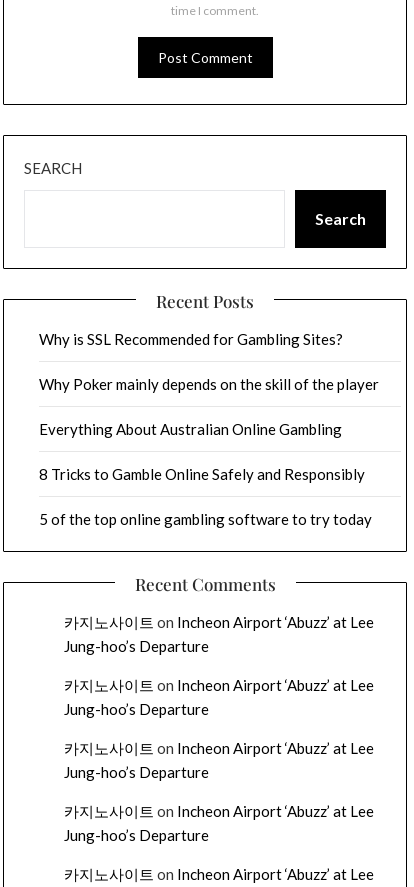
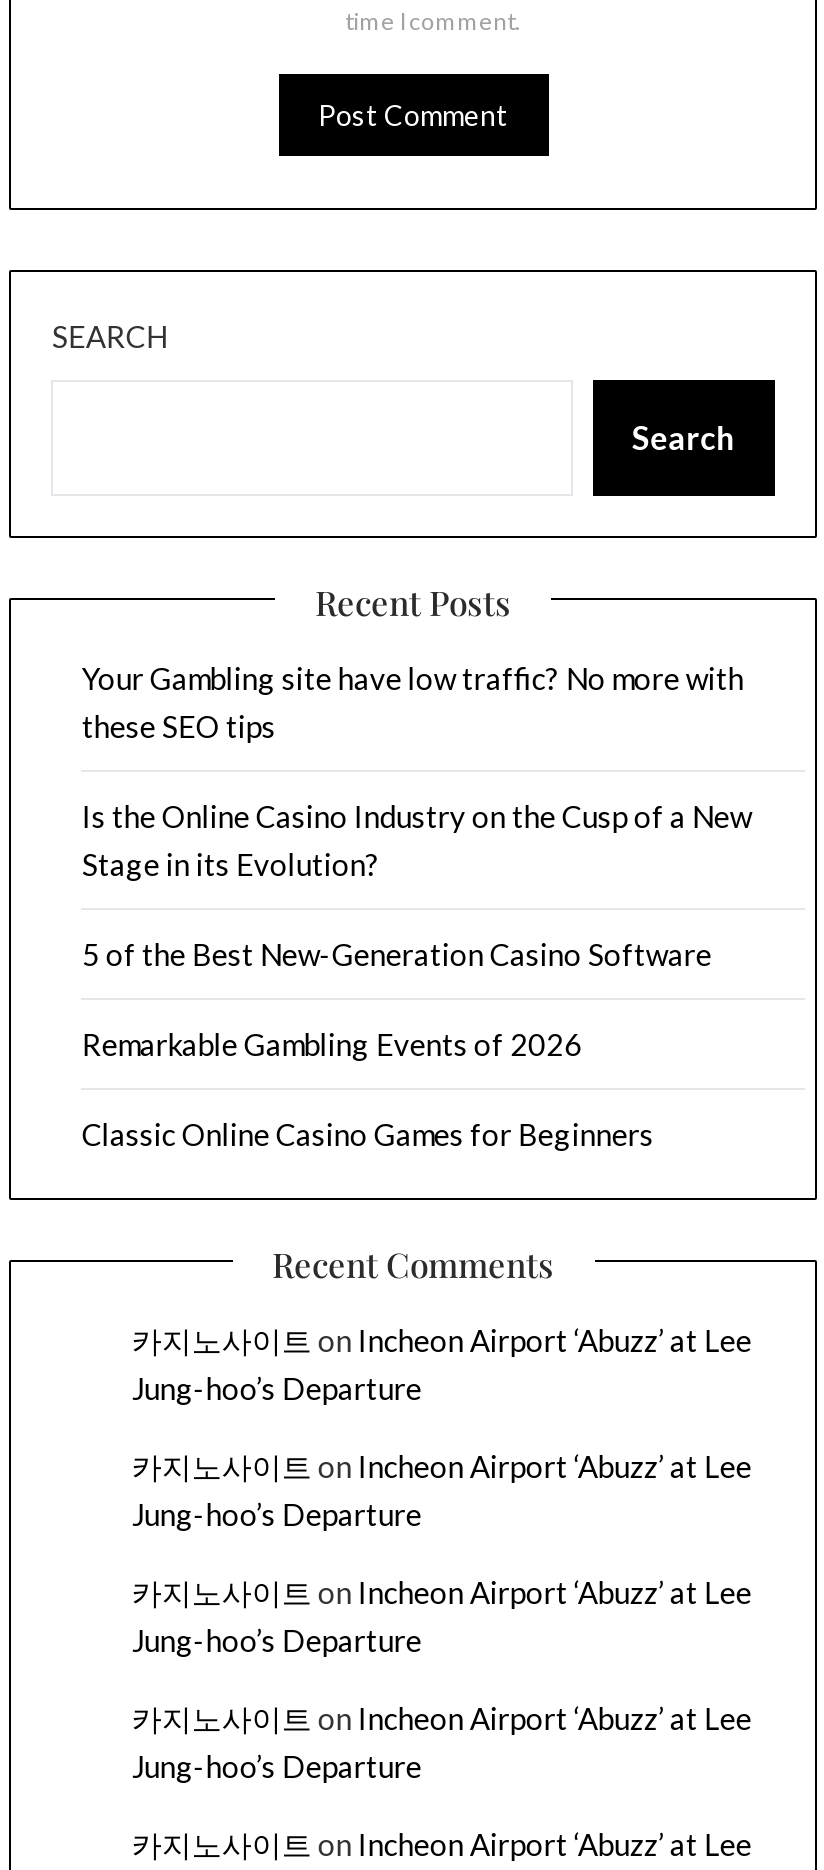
- Why is SSL Recommended for Gambling Sites?
+ Your Gambling site have low traffic? No more with
+ these SEO tips

- Why Poker mainly depends on the skill of the player
+ Is the Online Casino Industry on the Cusp of a New
+ Stage in its Evolution?

- Everything About Australian Online Gambling
+ 5 of the Best New-Generation Casino Software

- 8 Tricks to Gamble Online Safely and Responsibly
+ Remarkable Gambling Events of 2026

- 5 of the top online gambling software to try today
+ Classic Online Casino Games for Beginners
